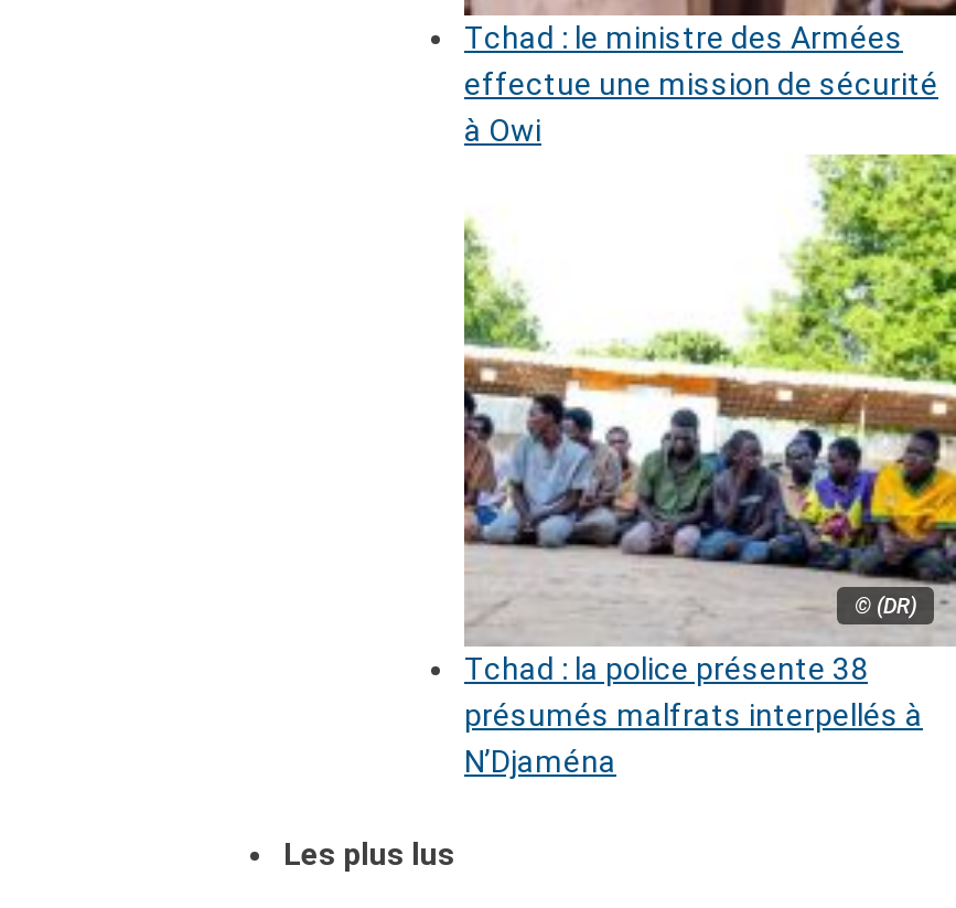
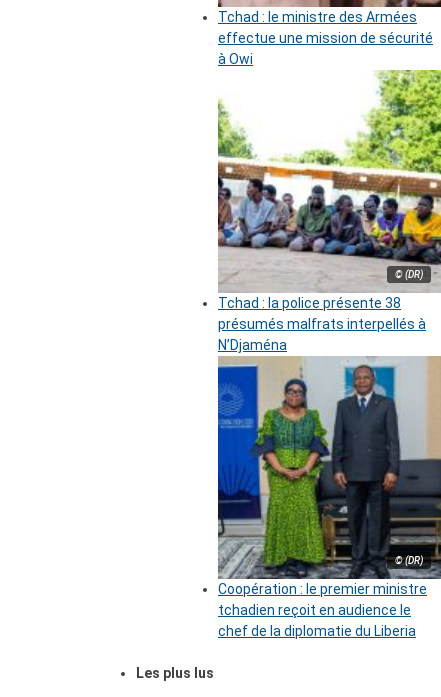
+ [image]
+ © (DR)
+ Coopération : le premier ministre
+ tchadien reçoit en audience le
+ chef de la diplomatie du Liberia
